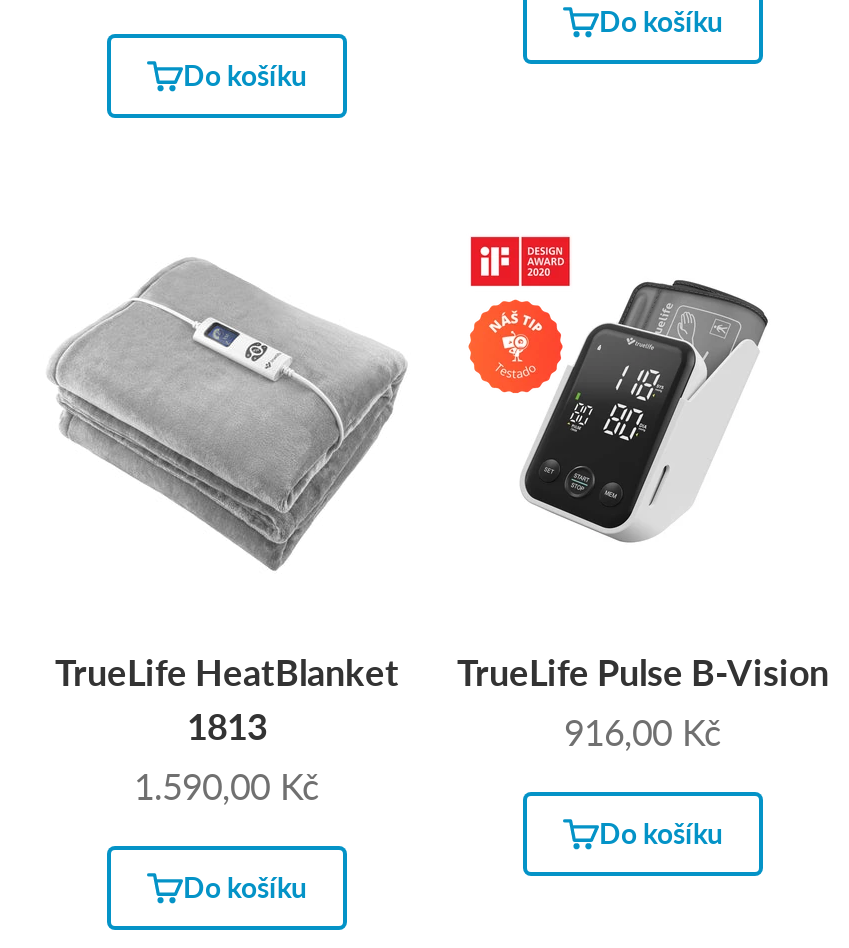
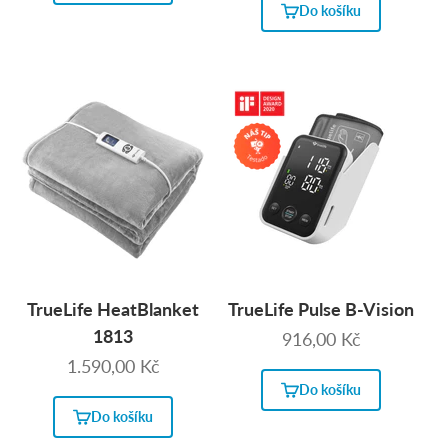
- Do košíku
